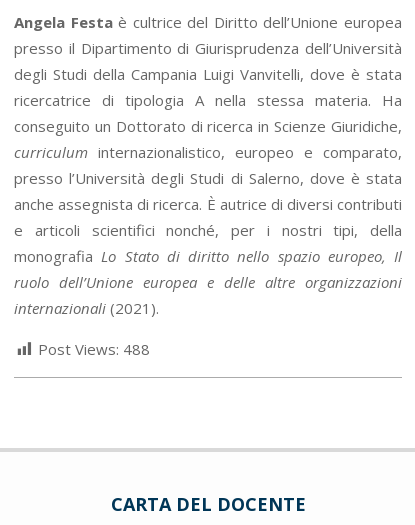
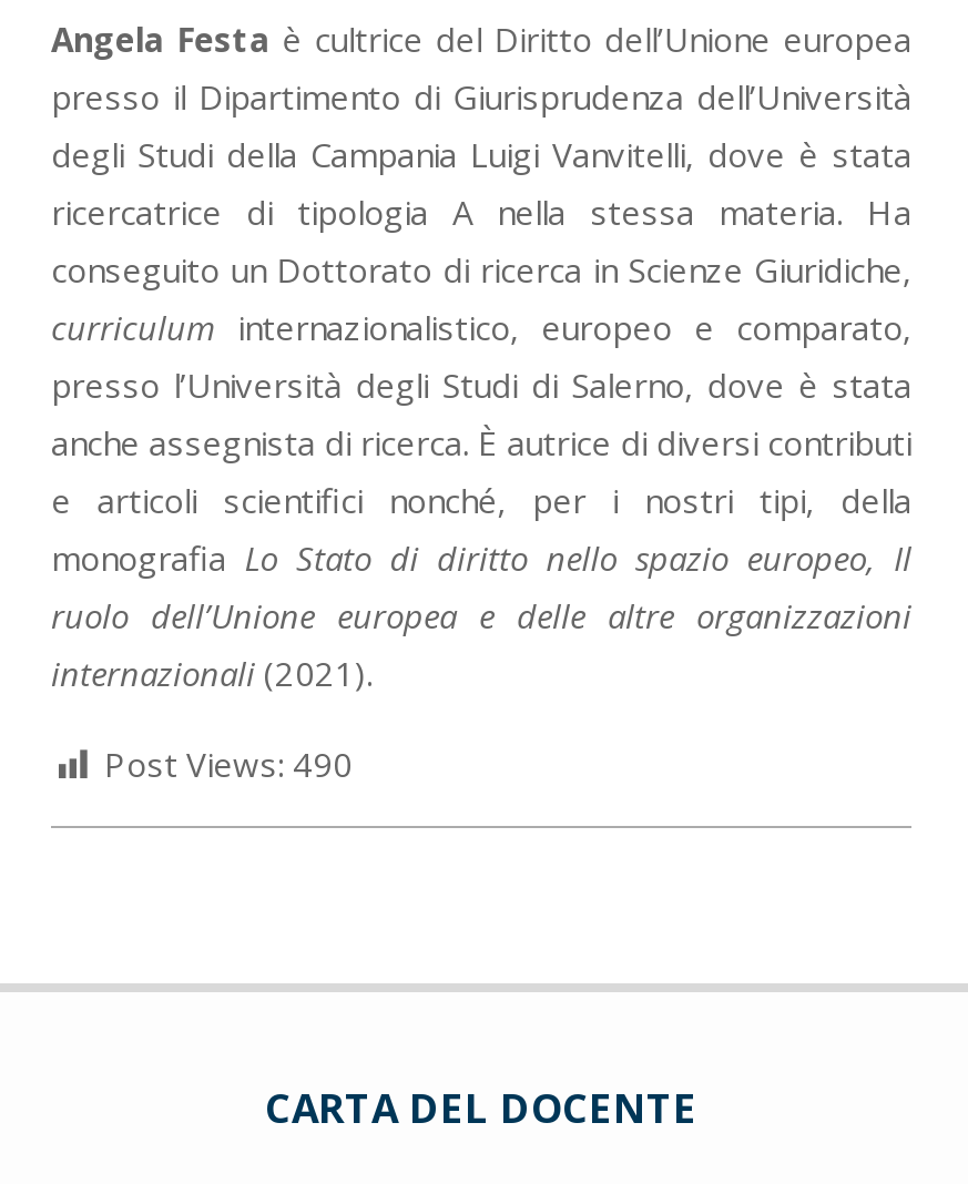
- Post Views: 488
+ Post Views: 490
